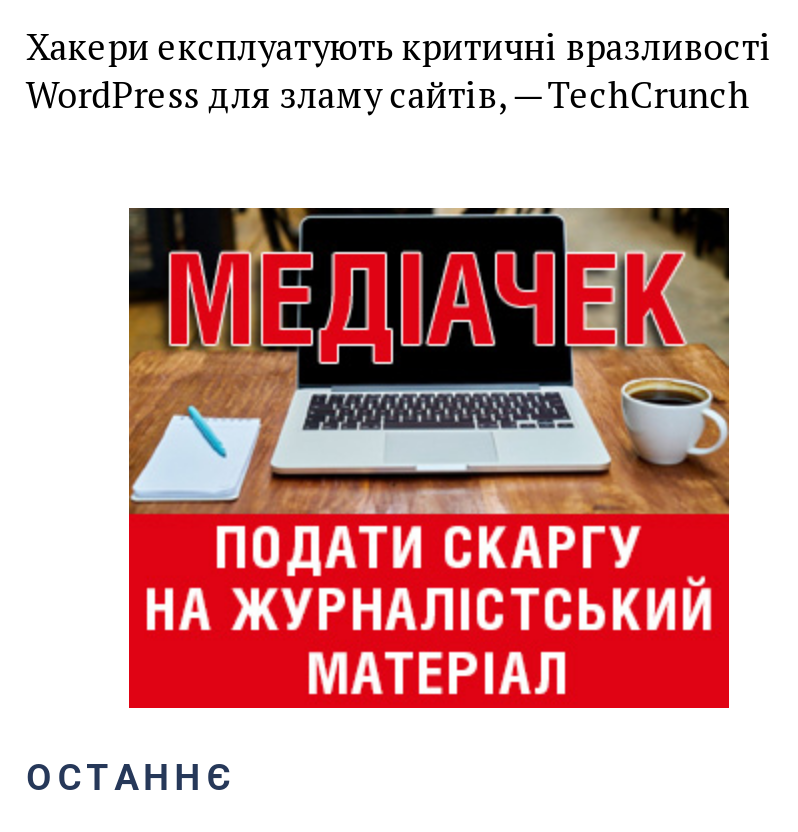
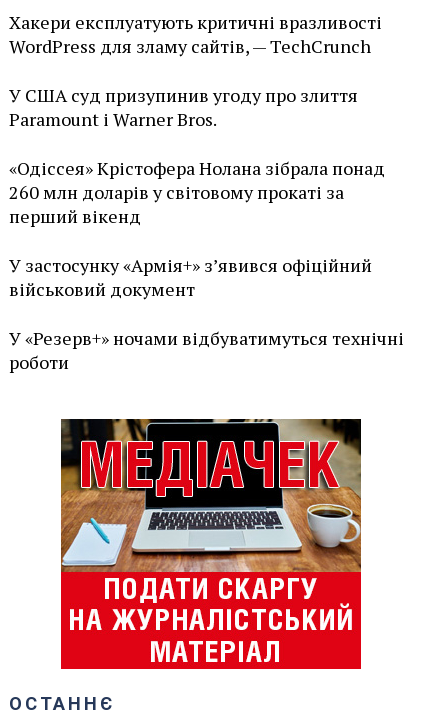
+ У США суд призупинив угоду про злиття
+ Paramount і Warner Bros.
+ «Одіссея» Крістофера Нолана зібрала понад
+ 260 млн доларів у світовому прокаті за
+ перший вікенд
+ У застосунку «Армія+» зʼявився офіційний
+ військовий документ
+ У «Резерв+» ночами відбуватимуться технічні
+ роботи
